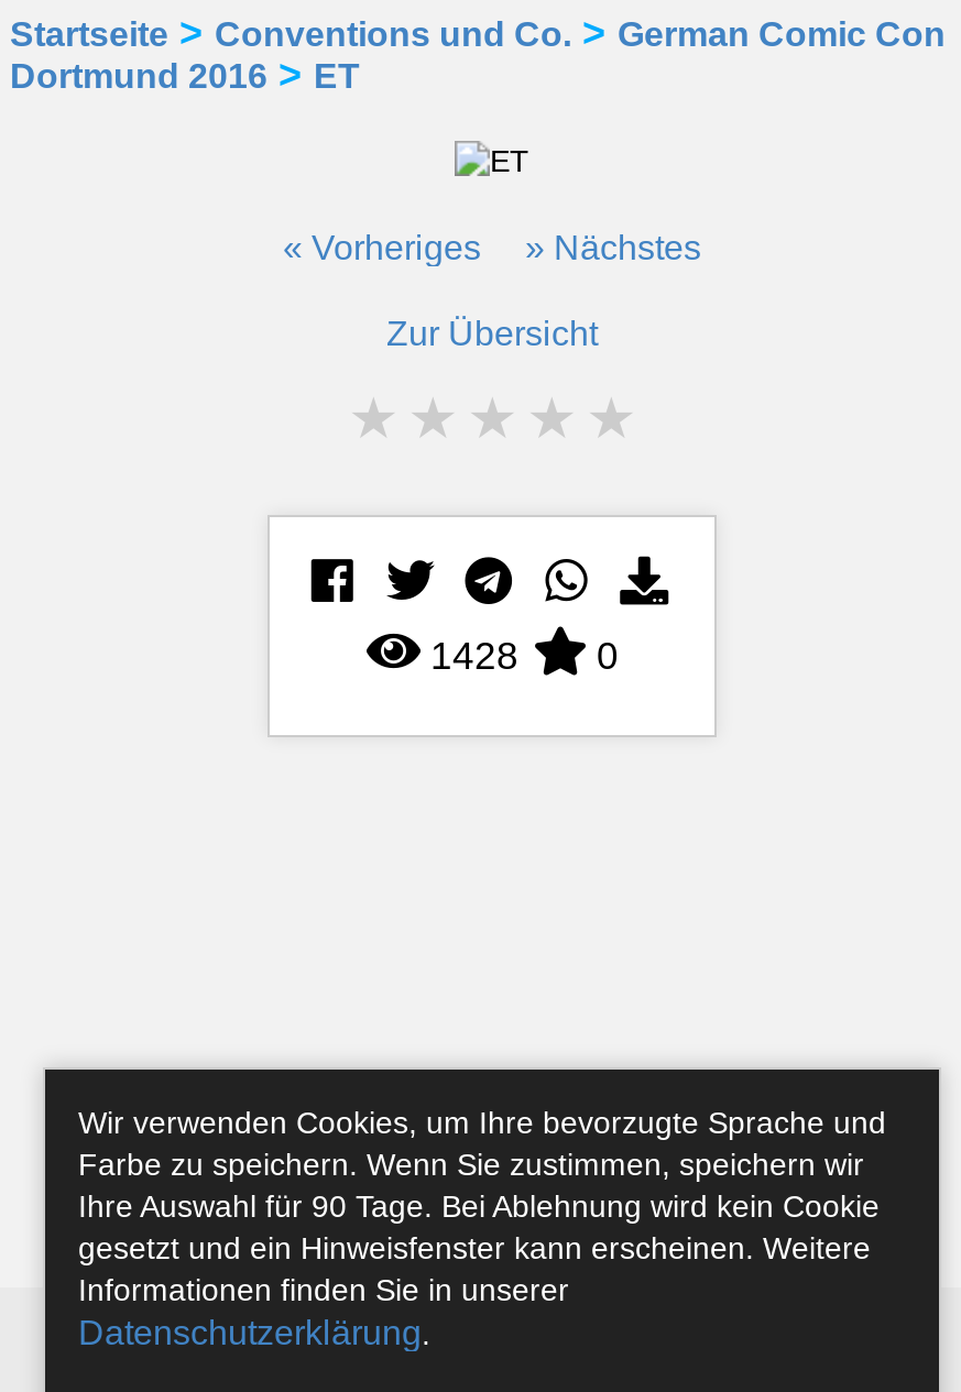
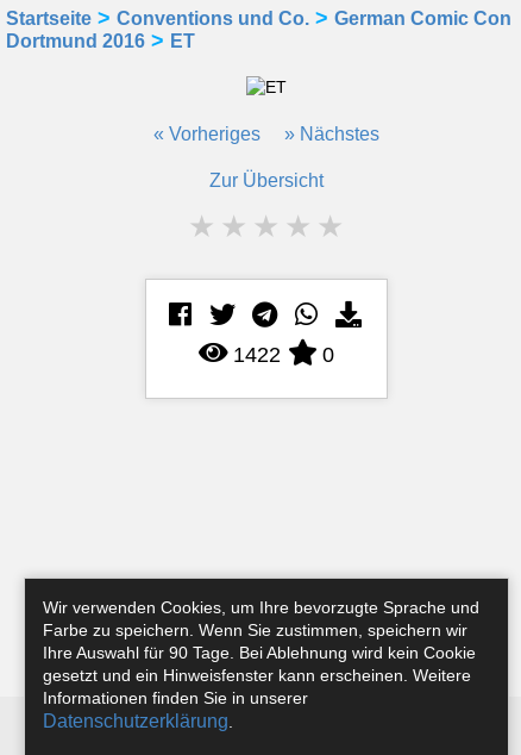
- 1428 0
+ 1422 0
